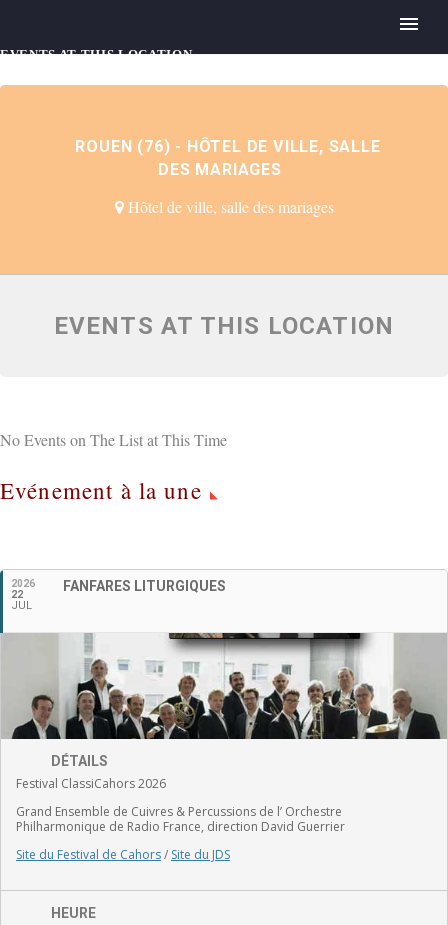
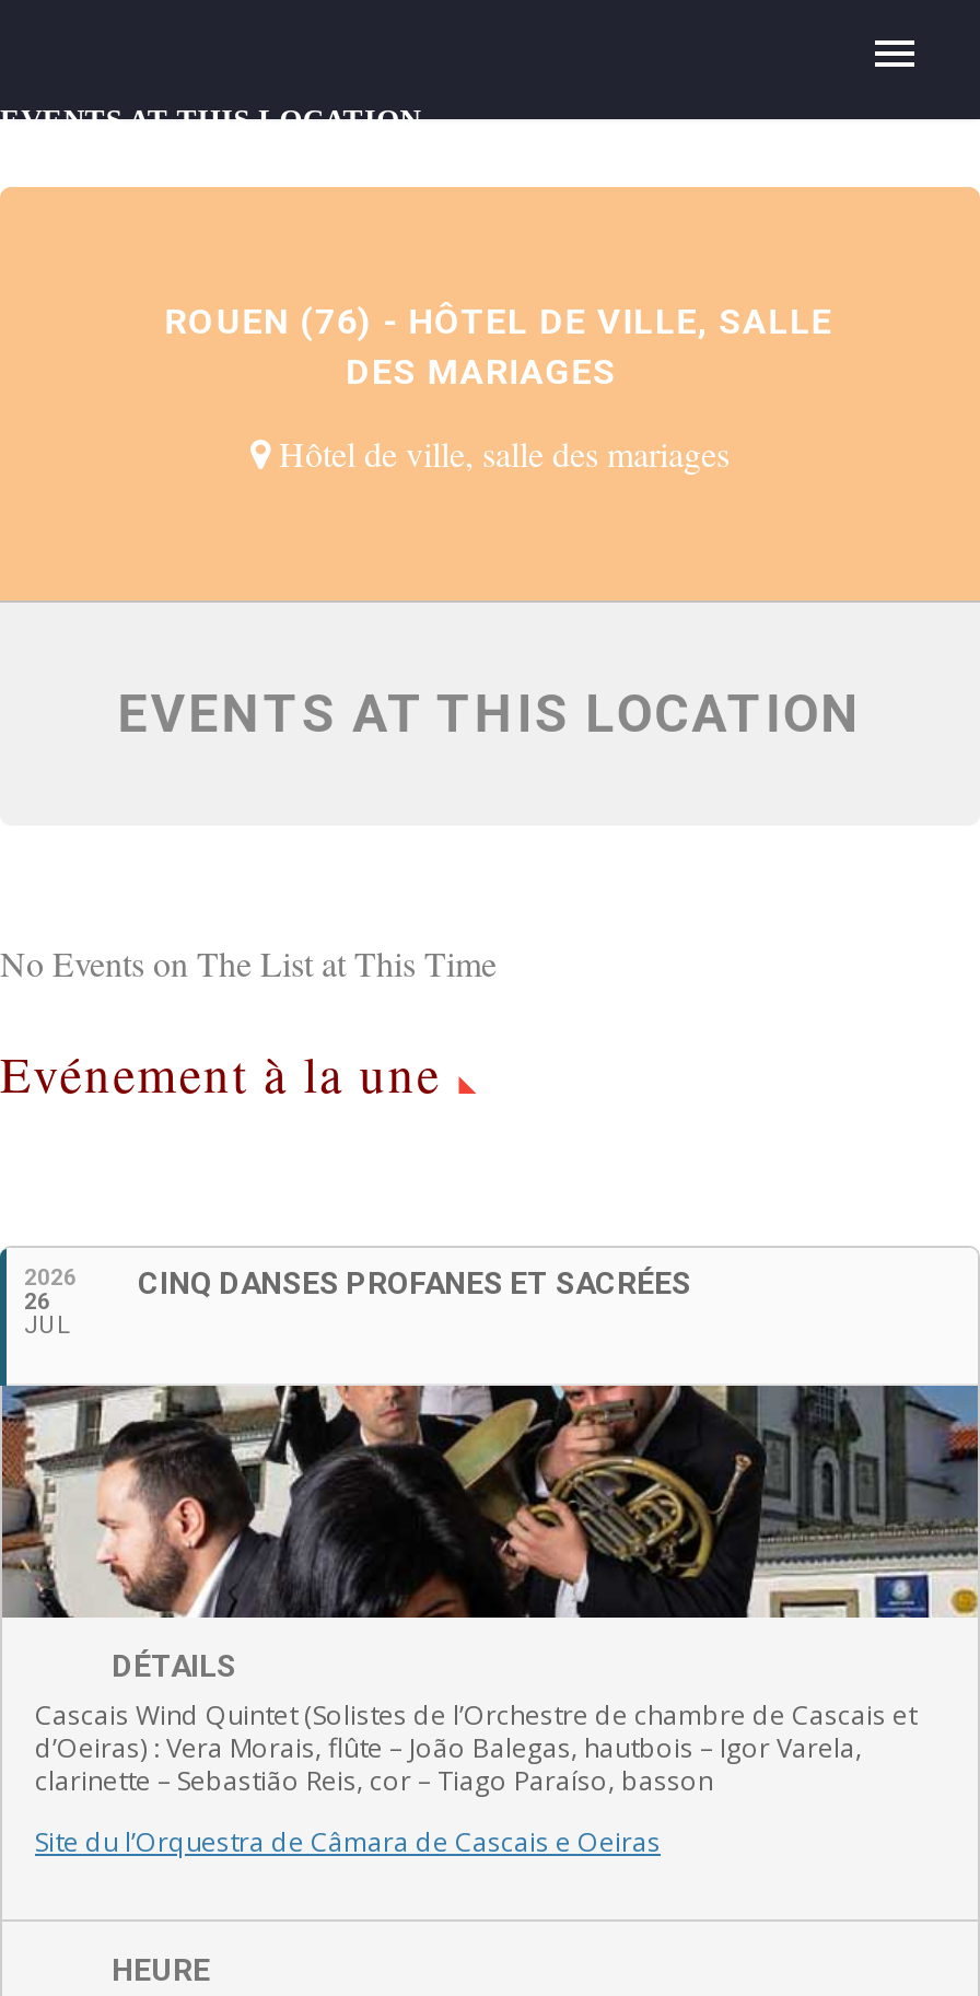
- FANFARES LITURGIQUES
+ CINQ DANSES PROFANES ET SACRÉES

- 22
+ 26

- [image]
- Festival ClassiCahors 2026
- Grand Ensemble de Cuivres & Percussions de l’ Orchestre
- Philharmonique de Radio France, direction David Guerrier
- Site du Festival de Cahors / Site du JDS
+ [image]
+ Cascais Wind Quintet (Solistes de l’Orchestre de chambre de Cascais et
+ d’Oeiras) : Vera Morais, flûte – João Balegas, hautbois – Igor Varela,
+ clarinette – Sebastião Reis, cor – Tiago Paraíso, basson
+ Site du l’Orquestra de Câmara de Cascais e Oeiras
